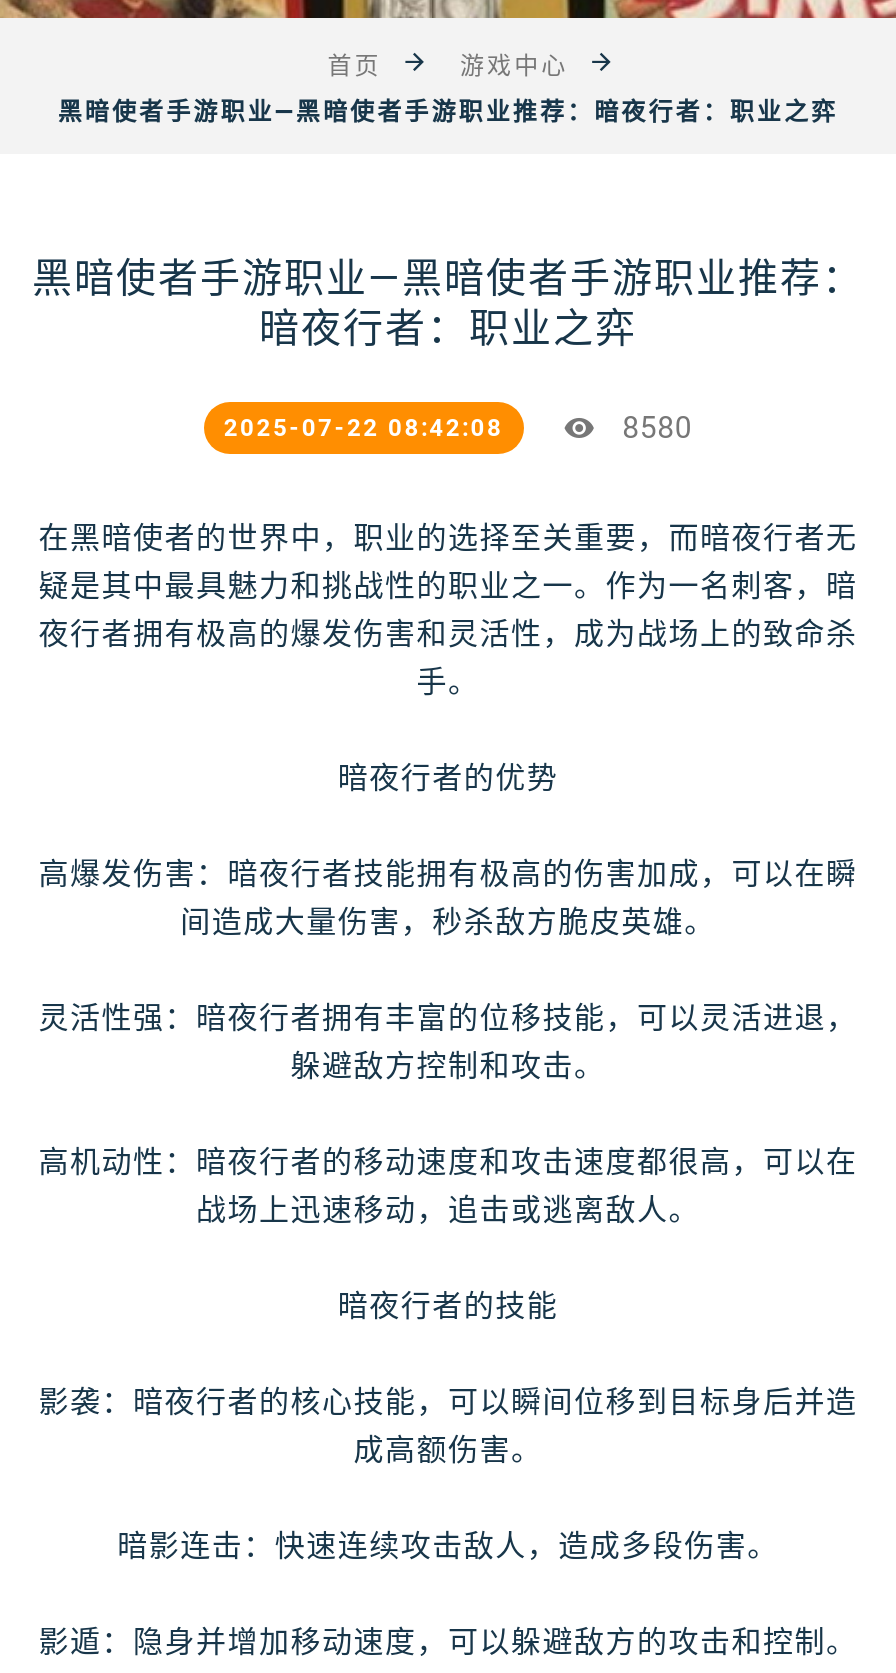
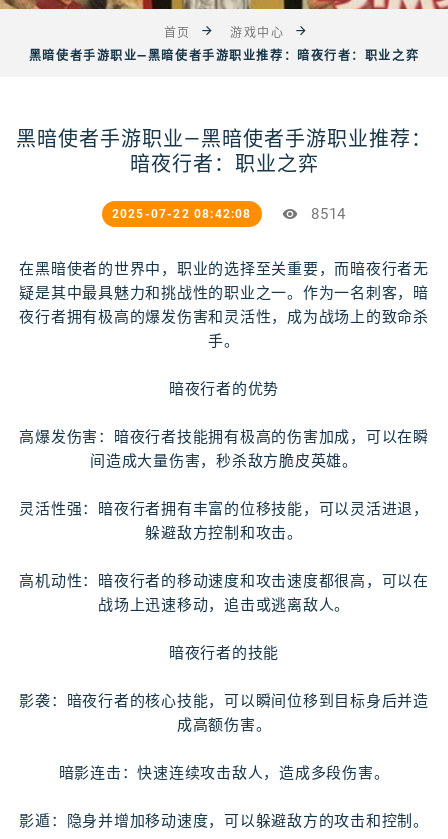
- 8580
+ 8514
